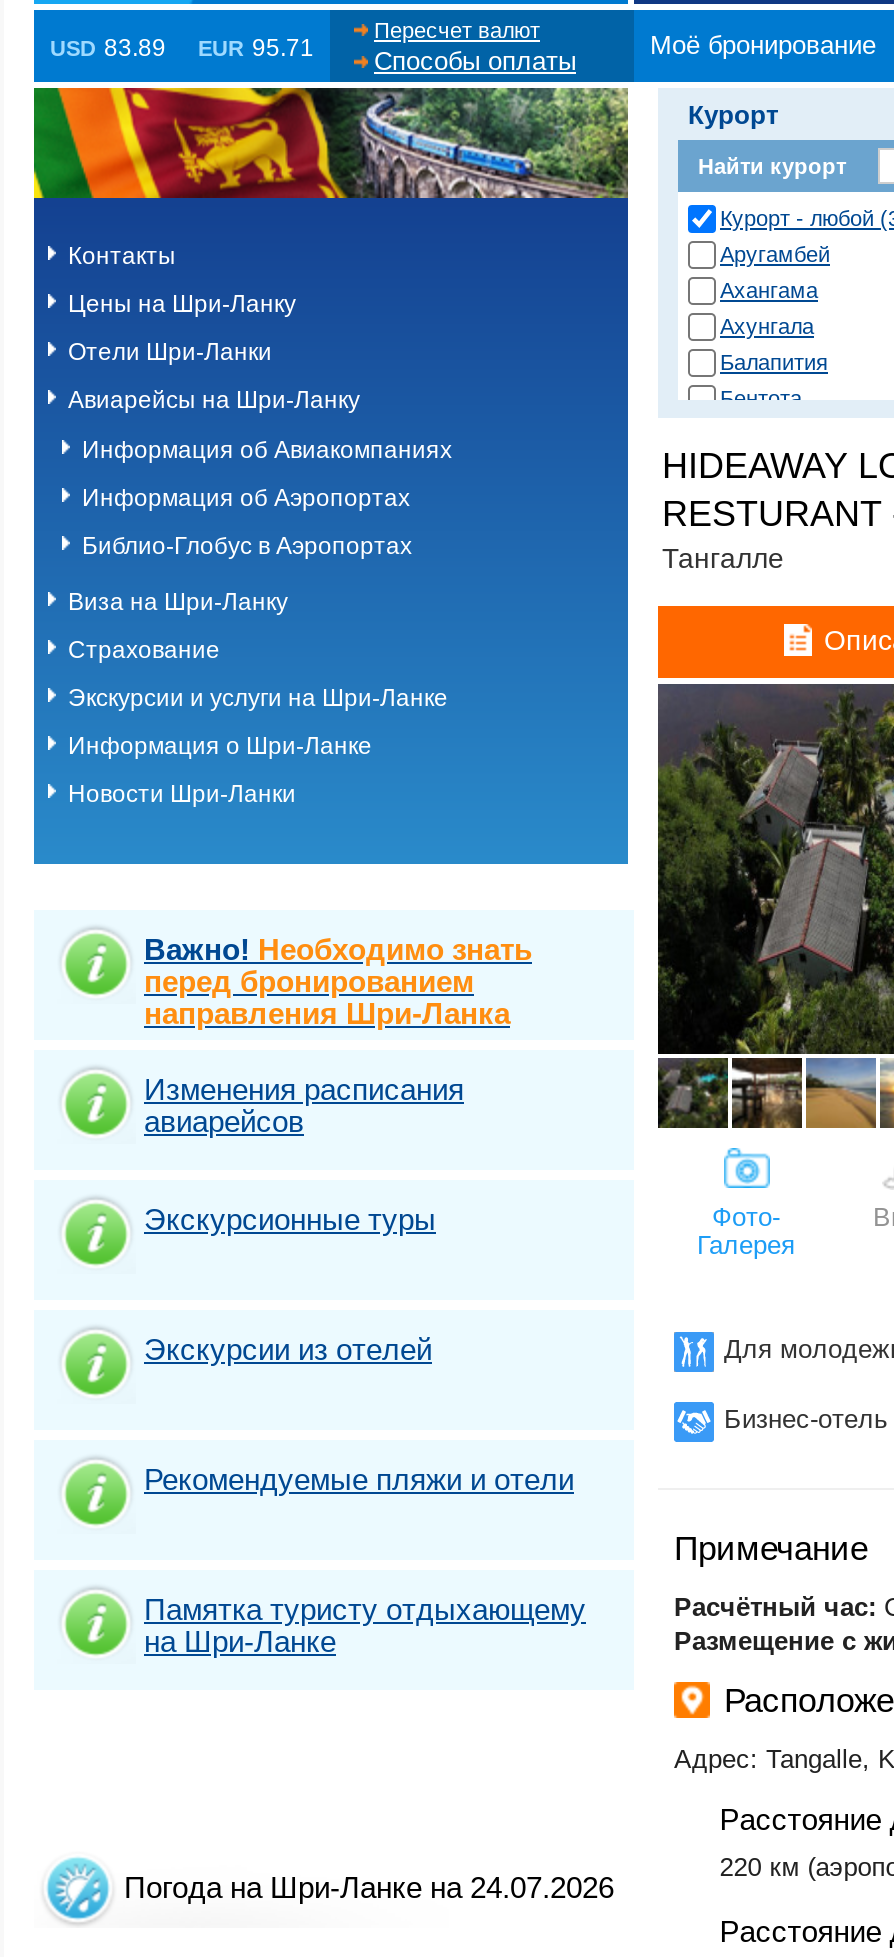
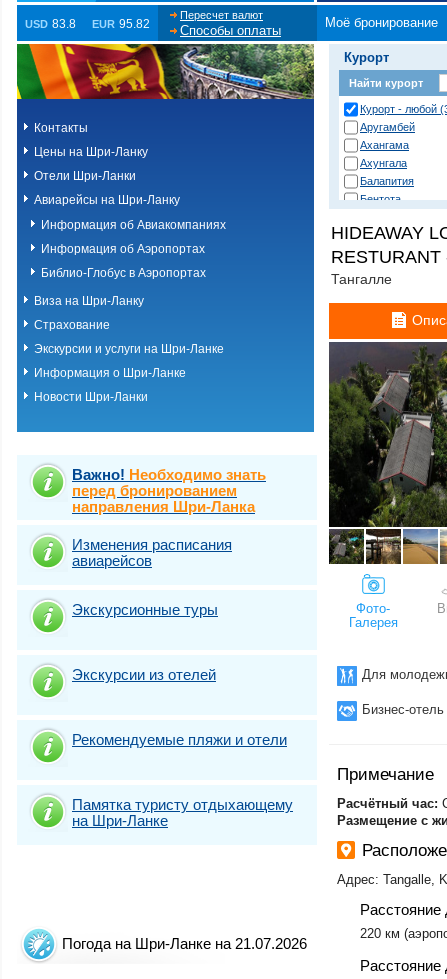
- USD 83.89
+ USD 83.8

- EUR 95.71
+ EUR 95.82

- Погода на Шри-Ланке на 24.07.2026
+ Погода на Шри-Ланке на 21.07.2026
